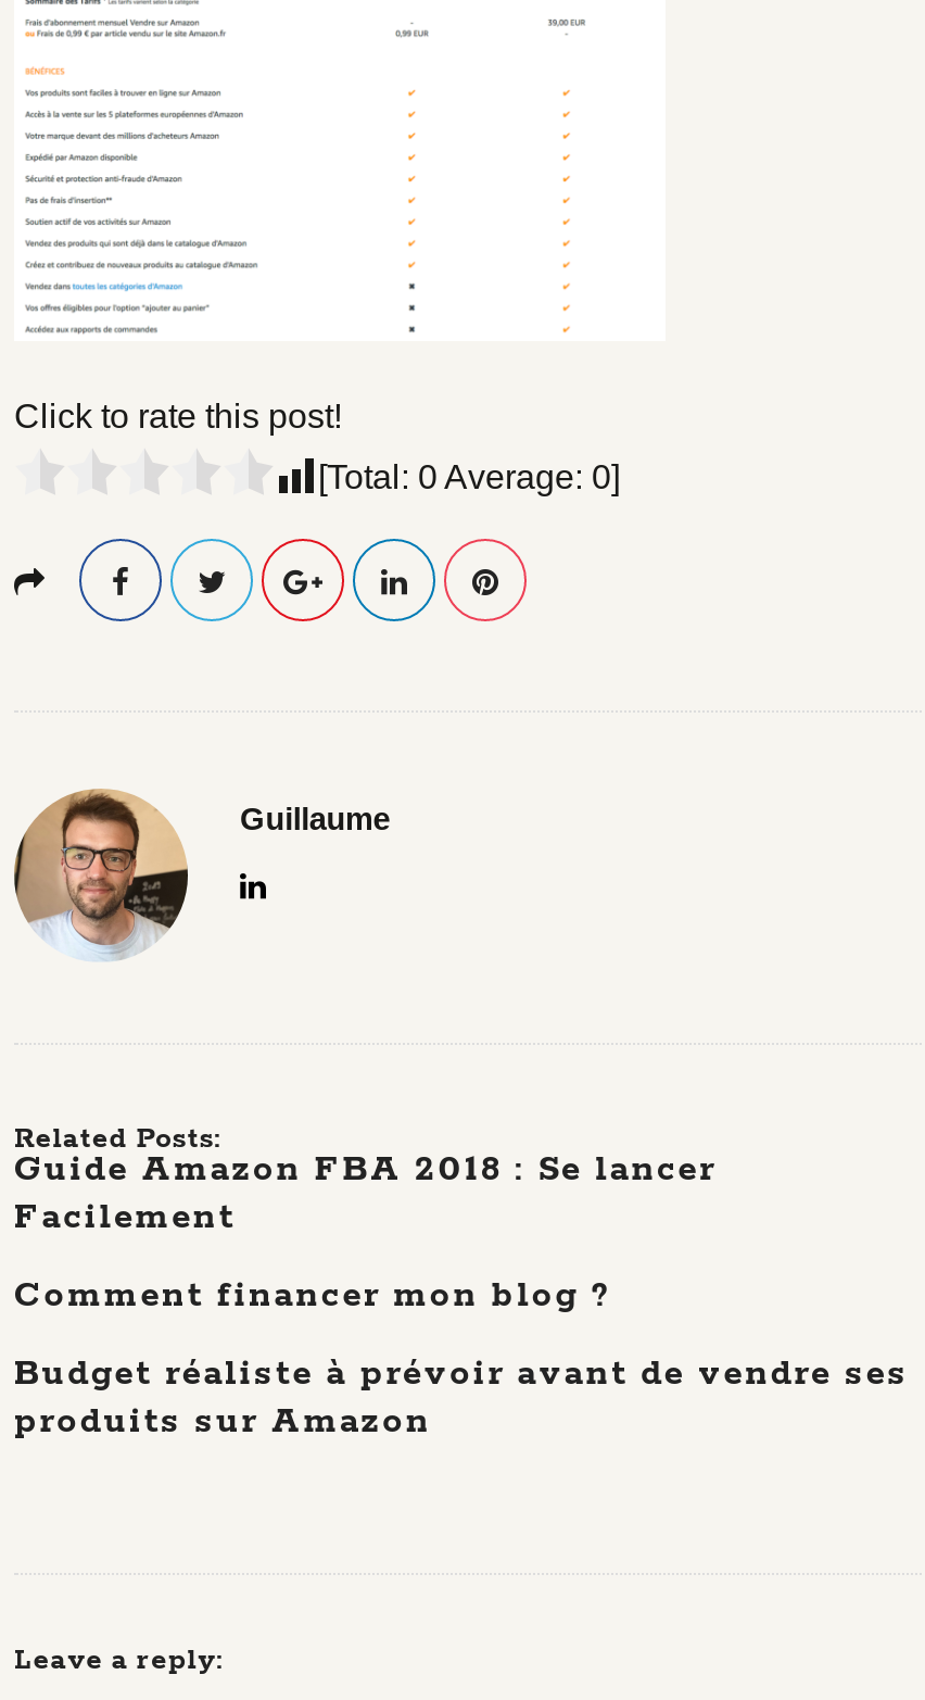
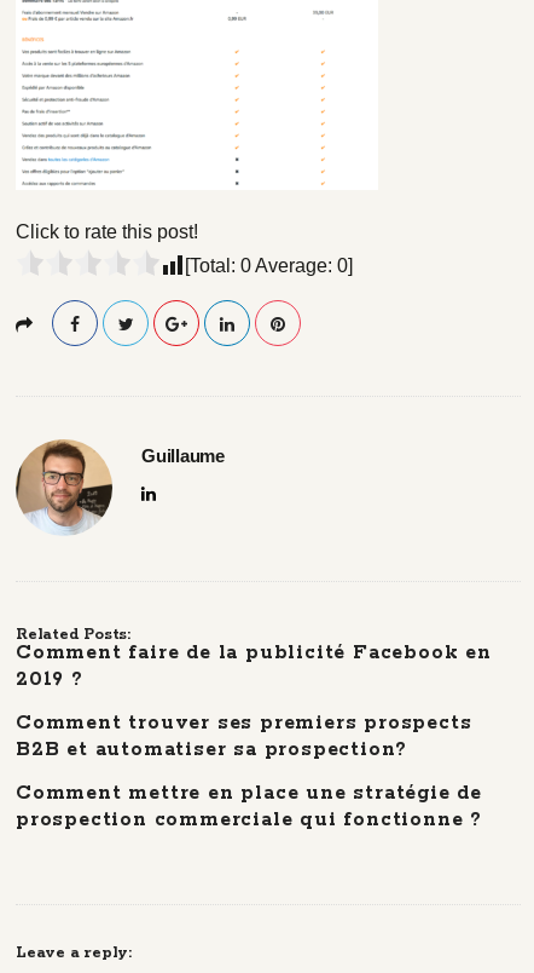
- Guide Amazon FBA 2018 : Se lancer
- Facilement
+ Comment faire de la publicité Facebook en
+ 2019 ?

- Comment financer mon blog ?
+ Comment trouver ses premiers prospects
+ B2B et automatiser sa prospection?

- Budget réaliste à prévoir avant de vendre ses
- produits sur Amazon
+ Comment mettre en place une stratégie de
+ prospection commerciale qui fonctionne ?
